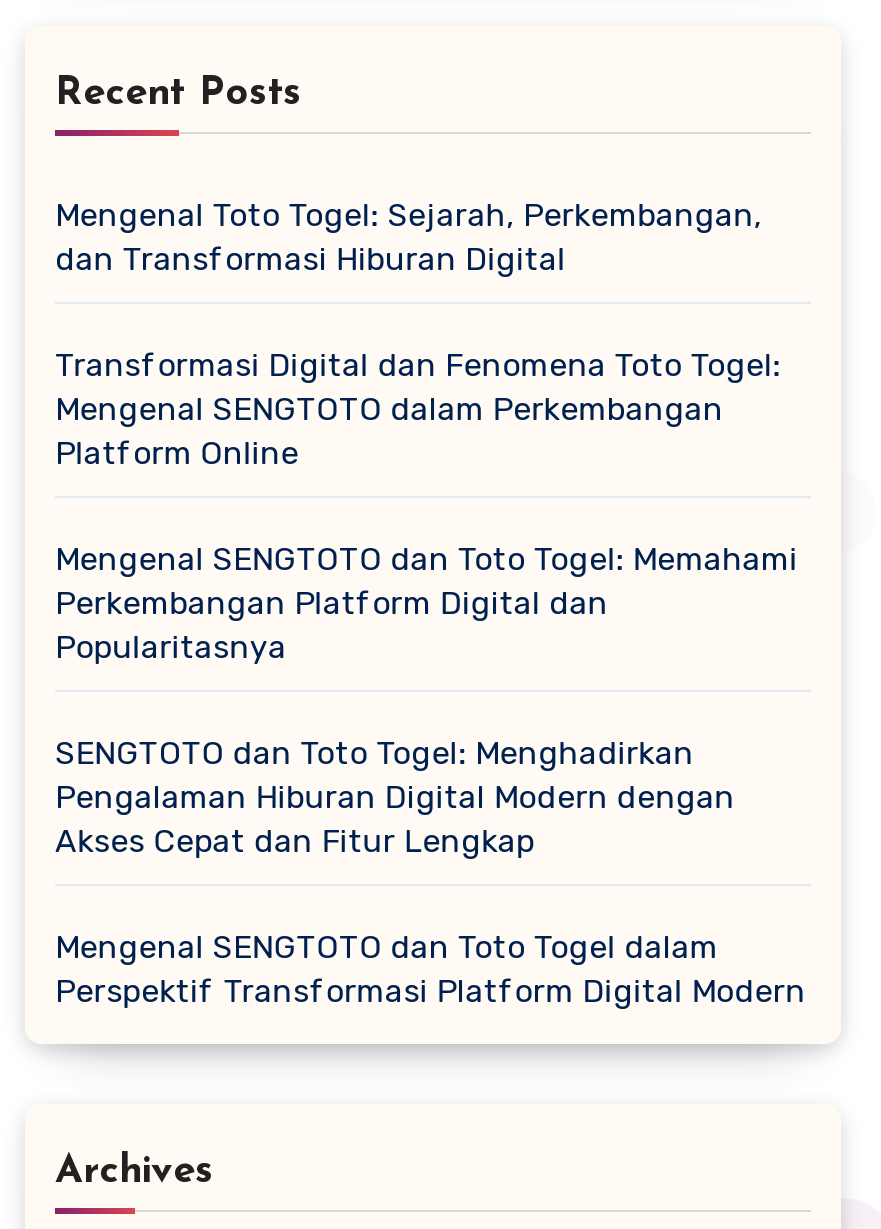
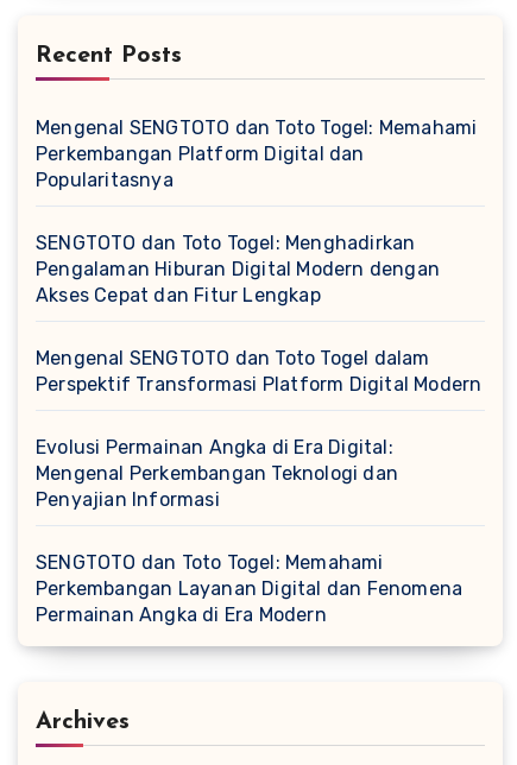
- Mengenal Toto Togel: Sejarah, Perkembangan,
- dan Transformasi Hiburan Digital
- Transformasi Digital dan Fenomena Toto Togel:
- Mengenal SENGTOTO dalam Perkembangan
- Platform Online

moved up: Mengenal SENGTOTO dan Toto Togel: Memahami | Perkembangan Platform Digital dan | Popularitasnya | SENGTOTO dan Toto Togel: Menghadirkan | Pengalaman Hiburan Digital Modern dengan | Akses Cepat dan Fitur Lengkap | Mengenal SENGTOTO dan Toto Togel dalam | Perspektif Transformasi Platform Digital Modern

+ Evolusi Permainan Angka di Era Digital:
+ Mengenal Perkembangan Teknologi dan
+ Penyajian Informasi
+ SENGTOTO dan Toto Togel: Memahami
+ Perkembangan Layanan Digital dan Fenomena
+ Permainan Angka di Era Modern
